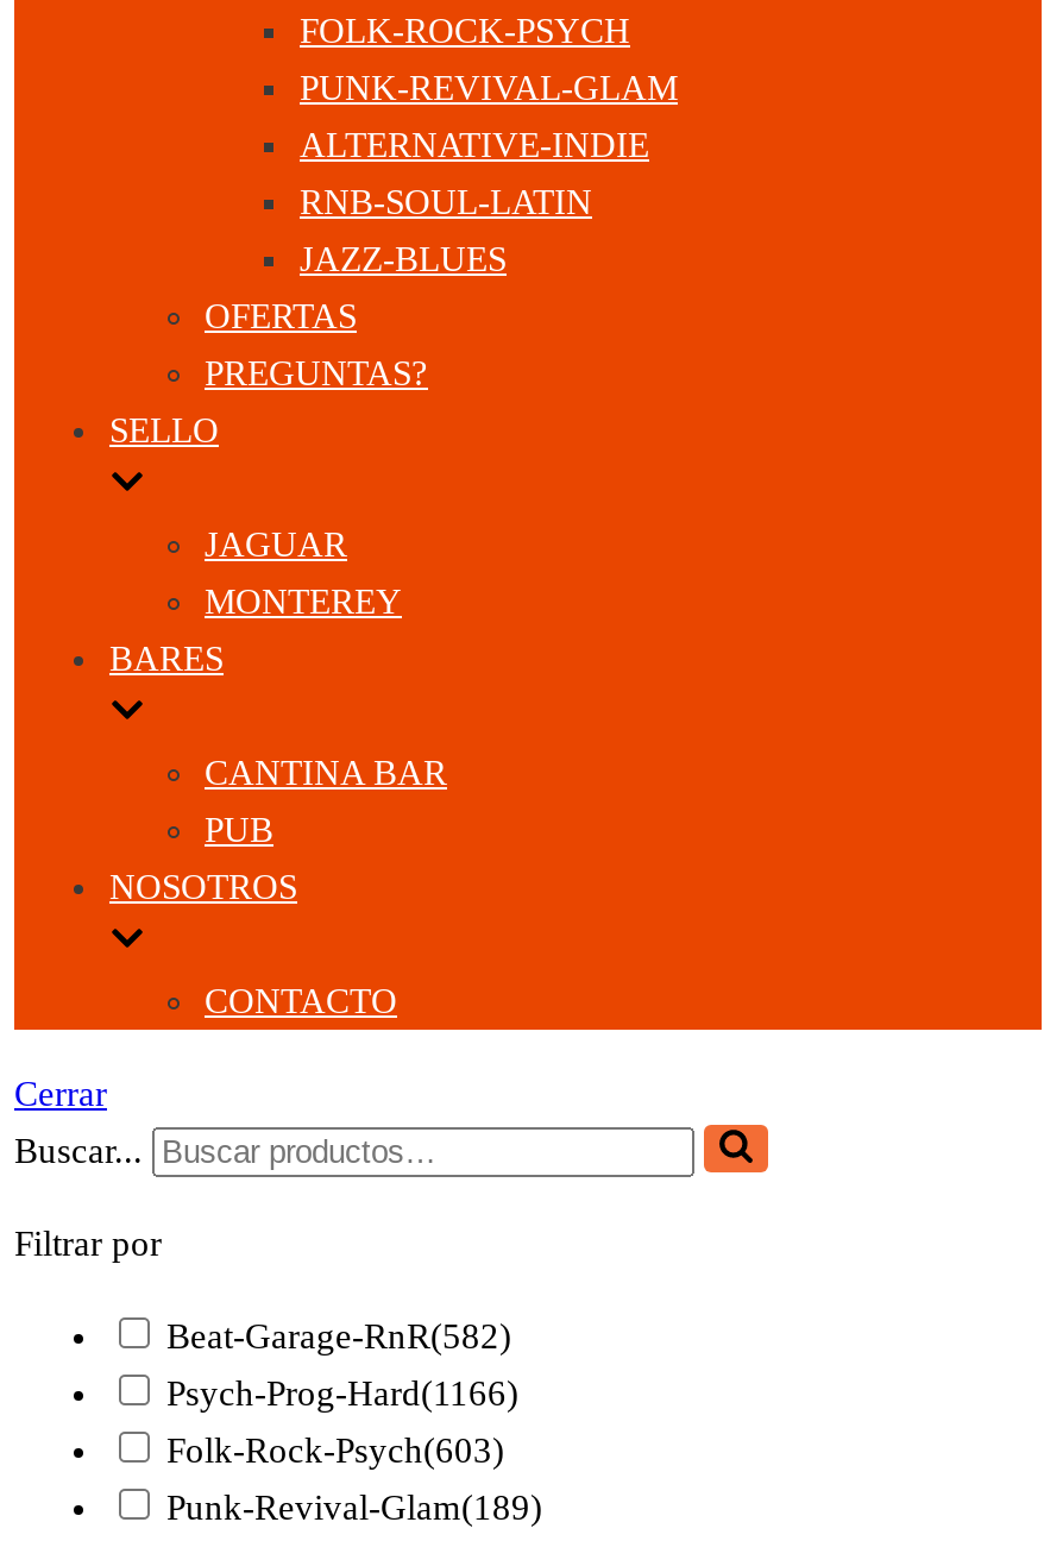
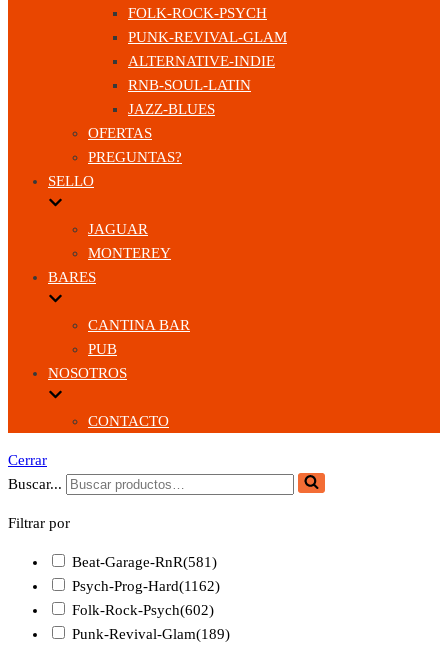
- Beat-Garage-RnR(582)
+ Beat-Garage-RnR(581)

- Psych-Prog-Hard(1166)
+ Psych-Prog-Hard(1162)

- Folk-Rock-Psych(603)
+ Folk-Rock-Psych(602)
